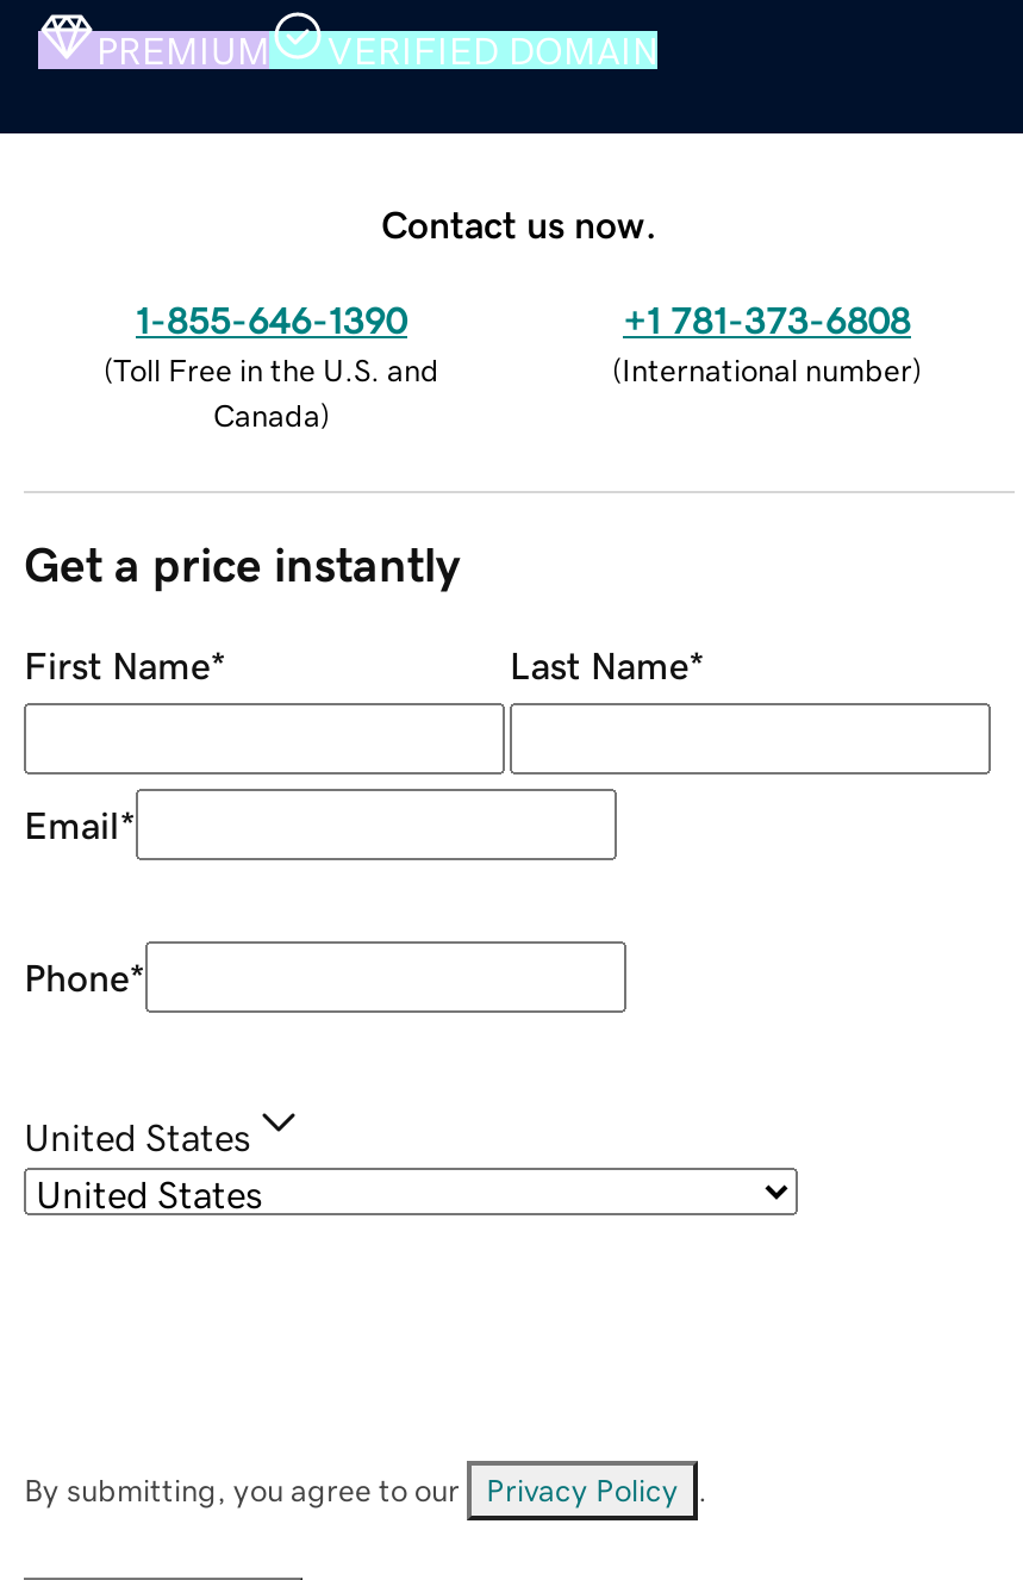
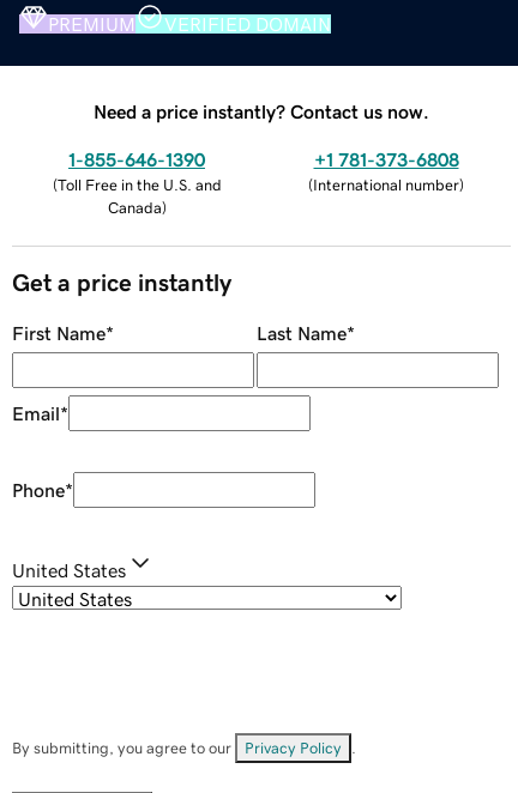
- Contact us now.
+ Need a price instantly? Contact us now.
